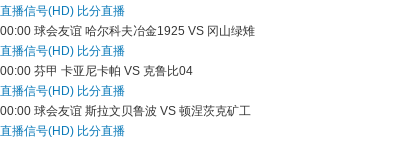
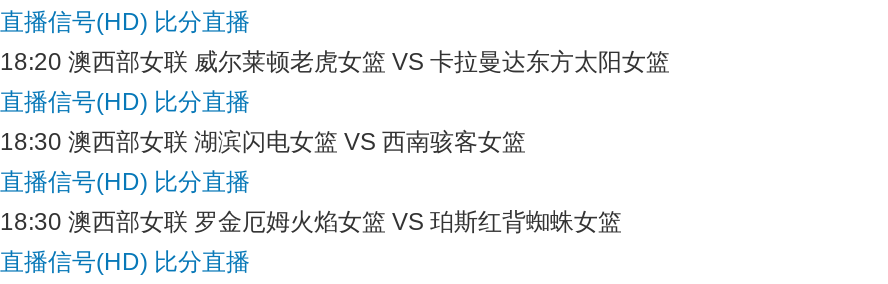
- 00:00 球会友谊哈尔科夫冶金1925 VS 冈山绿雉
+ 18:20 澳西部女联威尔莱顿老虎女篮 VS 卡拉曼达东方太阳女篮

- 00:00 芬甲卡亚尼卡帕 VS 克鲁比04
+ 18:30 澳西部女联湖滨闪电女篮 VS 西南骇客女篮

- 00:00 球会友谊斯拉文贝鲁波 VS 顿涅茨克矿工
+ 18:30 澳西部女联罗金厄姆火焰女篮 VS 珀斯红背蜘蛛女篮
